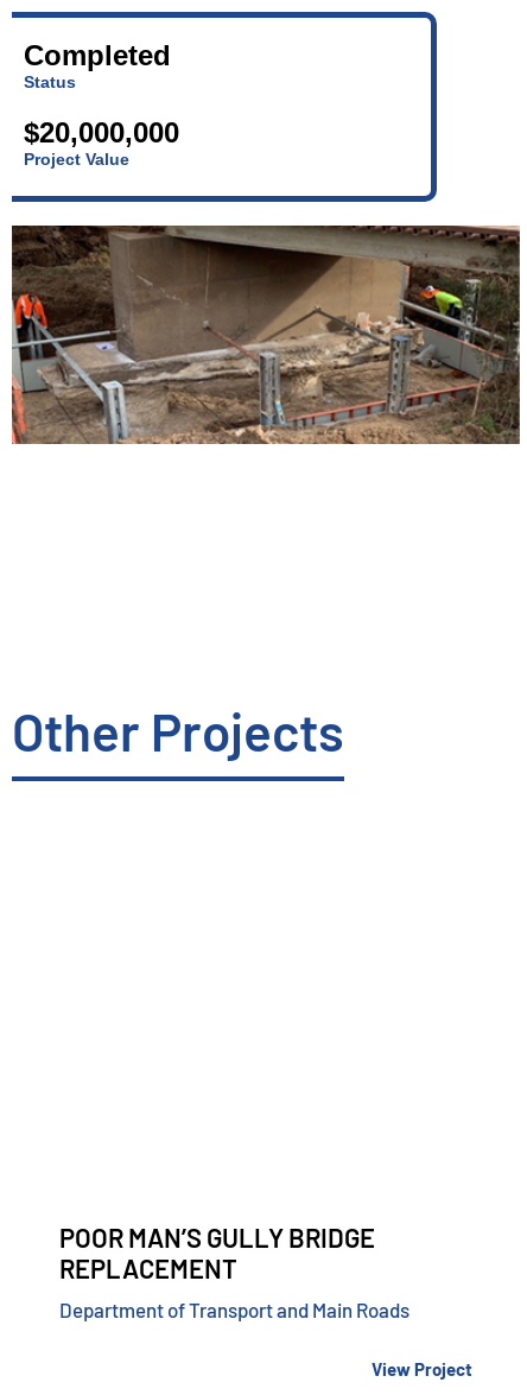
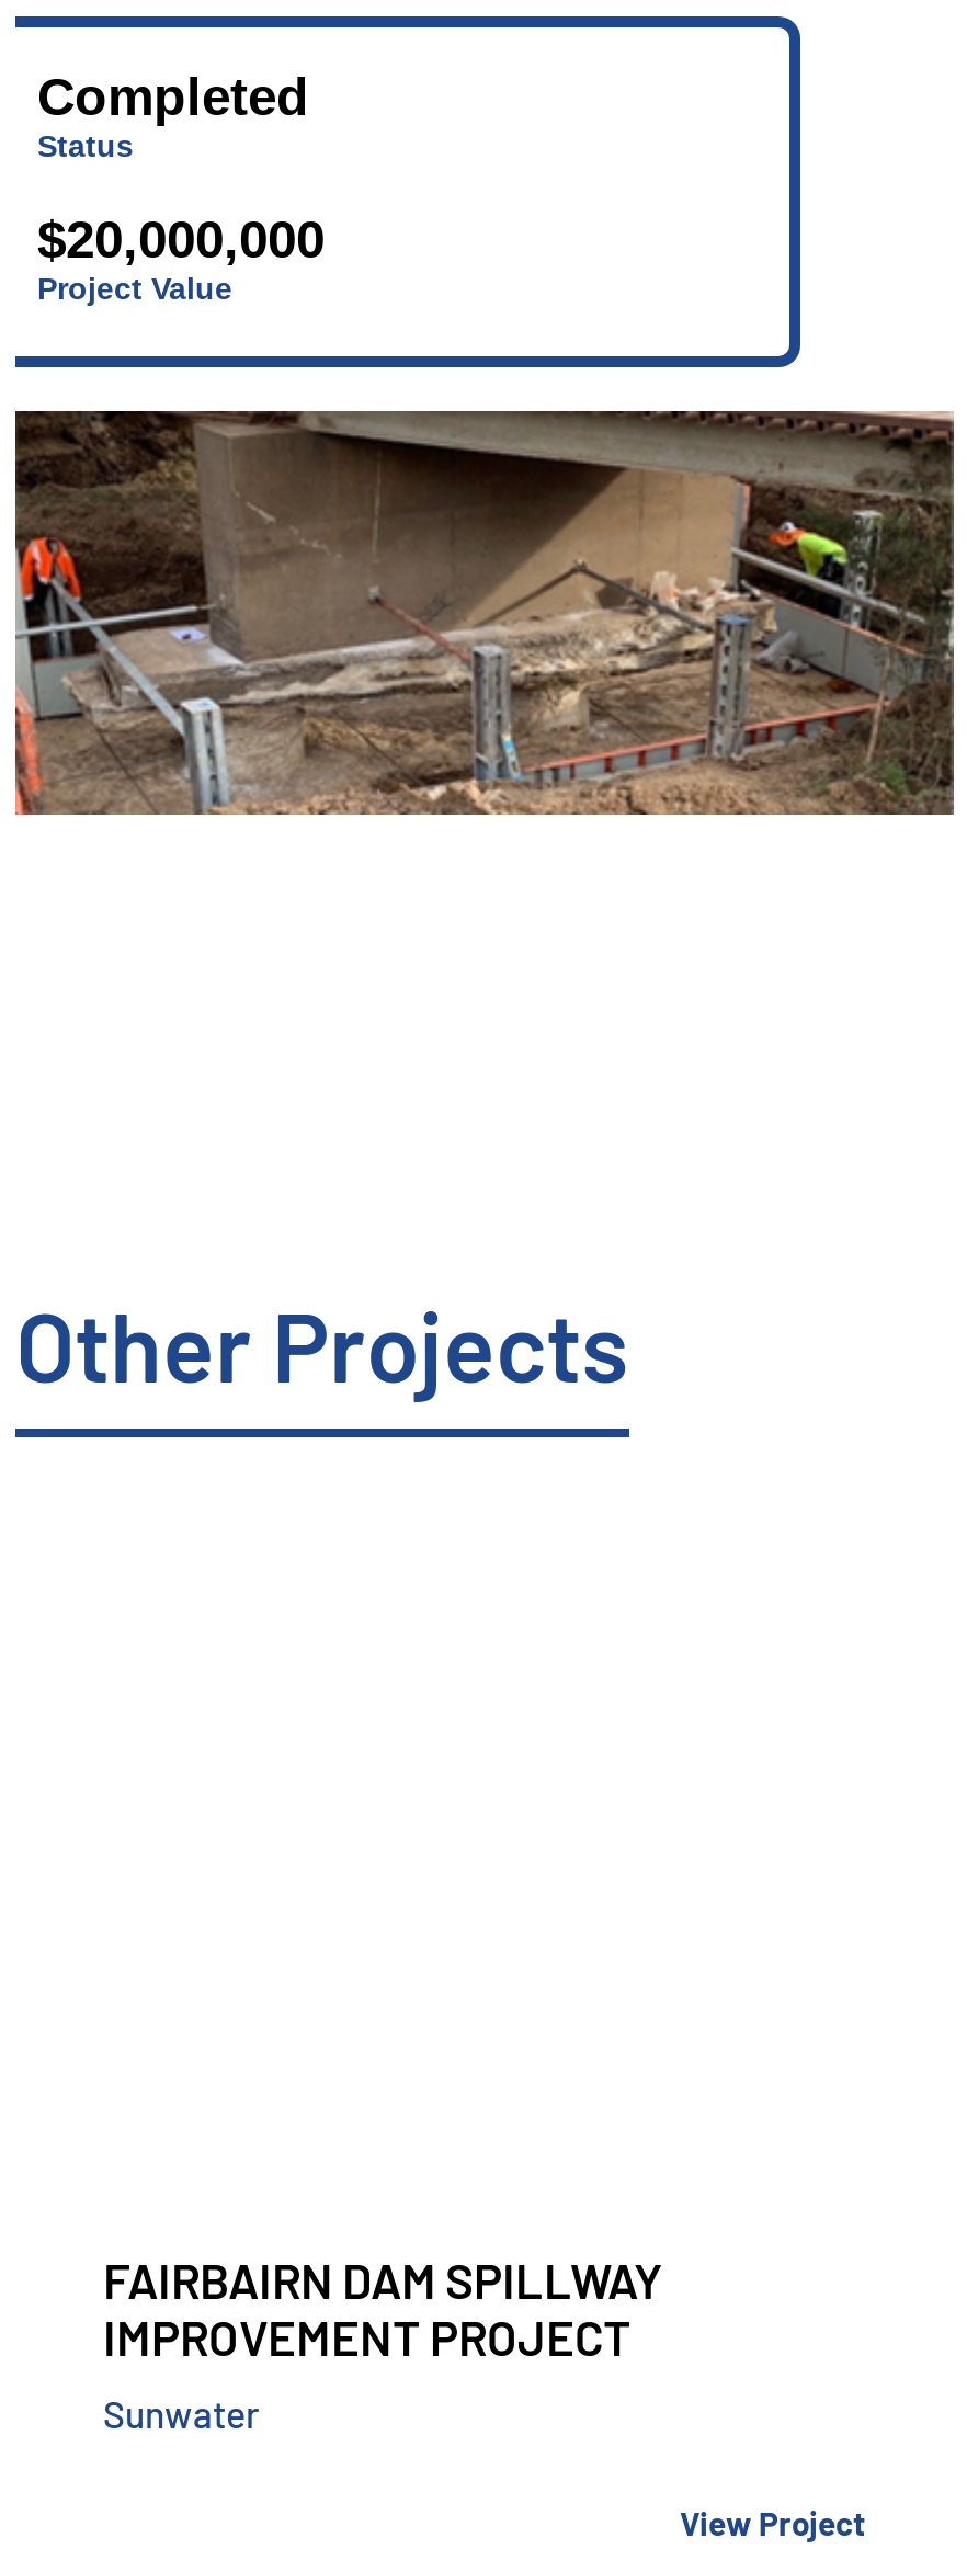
- POOR MAN’S GULLY BRIDGE
- REPLACEMENT
+ FAIRBAIRN DAM SPILLWAY
+ IMPROVEMENT PROJECT

- Department of Transport and Main Roads
+ Sunwater
